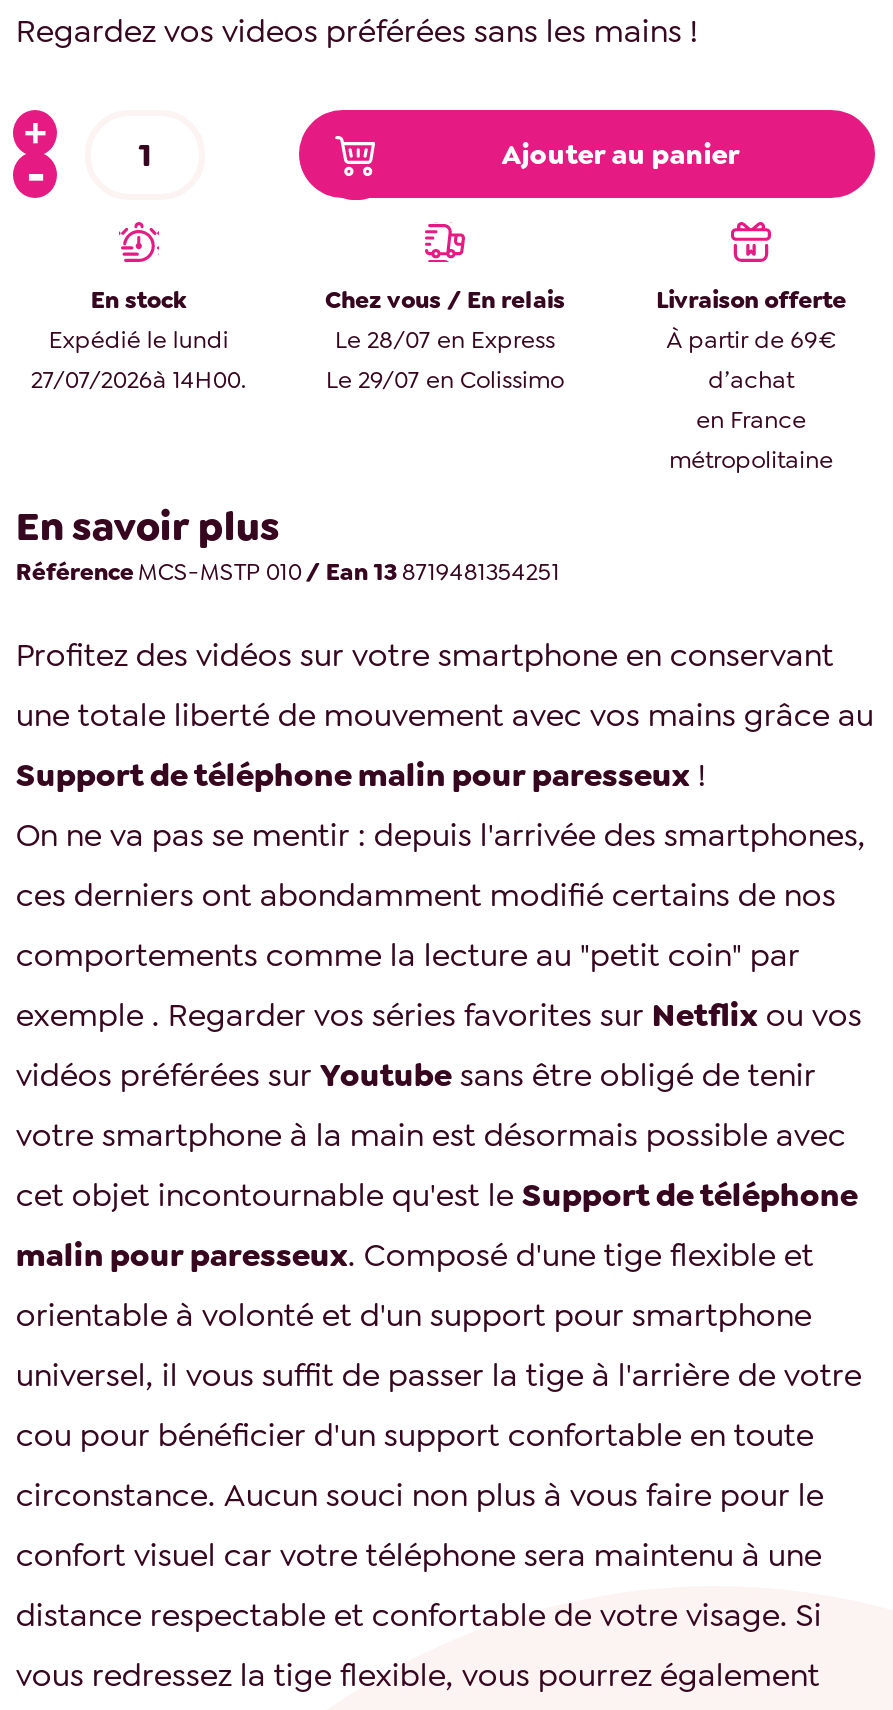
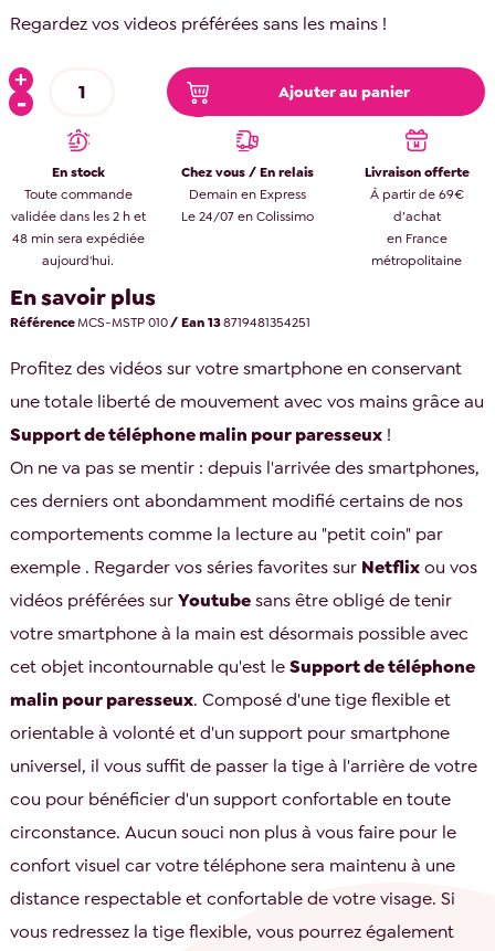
- Expédié le lundi
- 27/07/2026à 14H00.
+ Toute commande
+ validée dans les 2 h et
+ 48 min sera expédiée
+ aujourd'hui.

- Le 28/07 en Express
- Le 29/07 en Colissimo
+ Demain en Express
+ Le 24/07 en Colissimo
